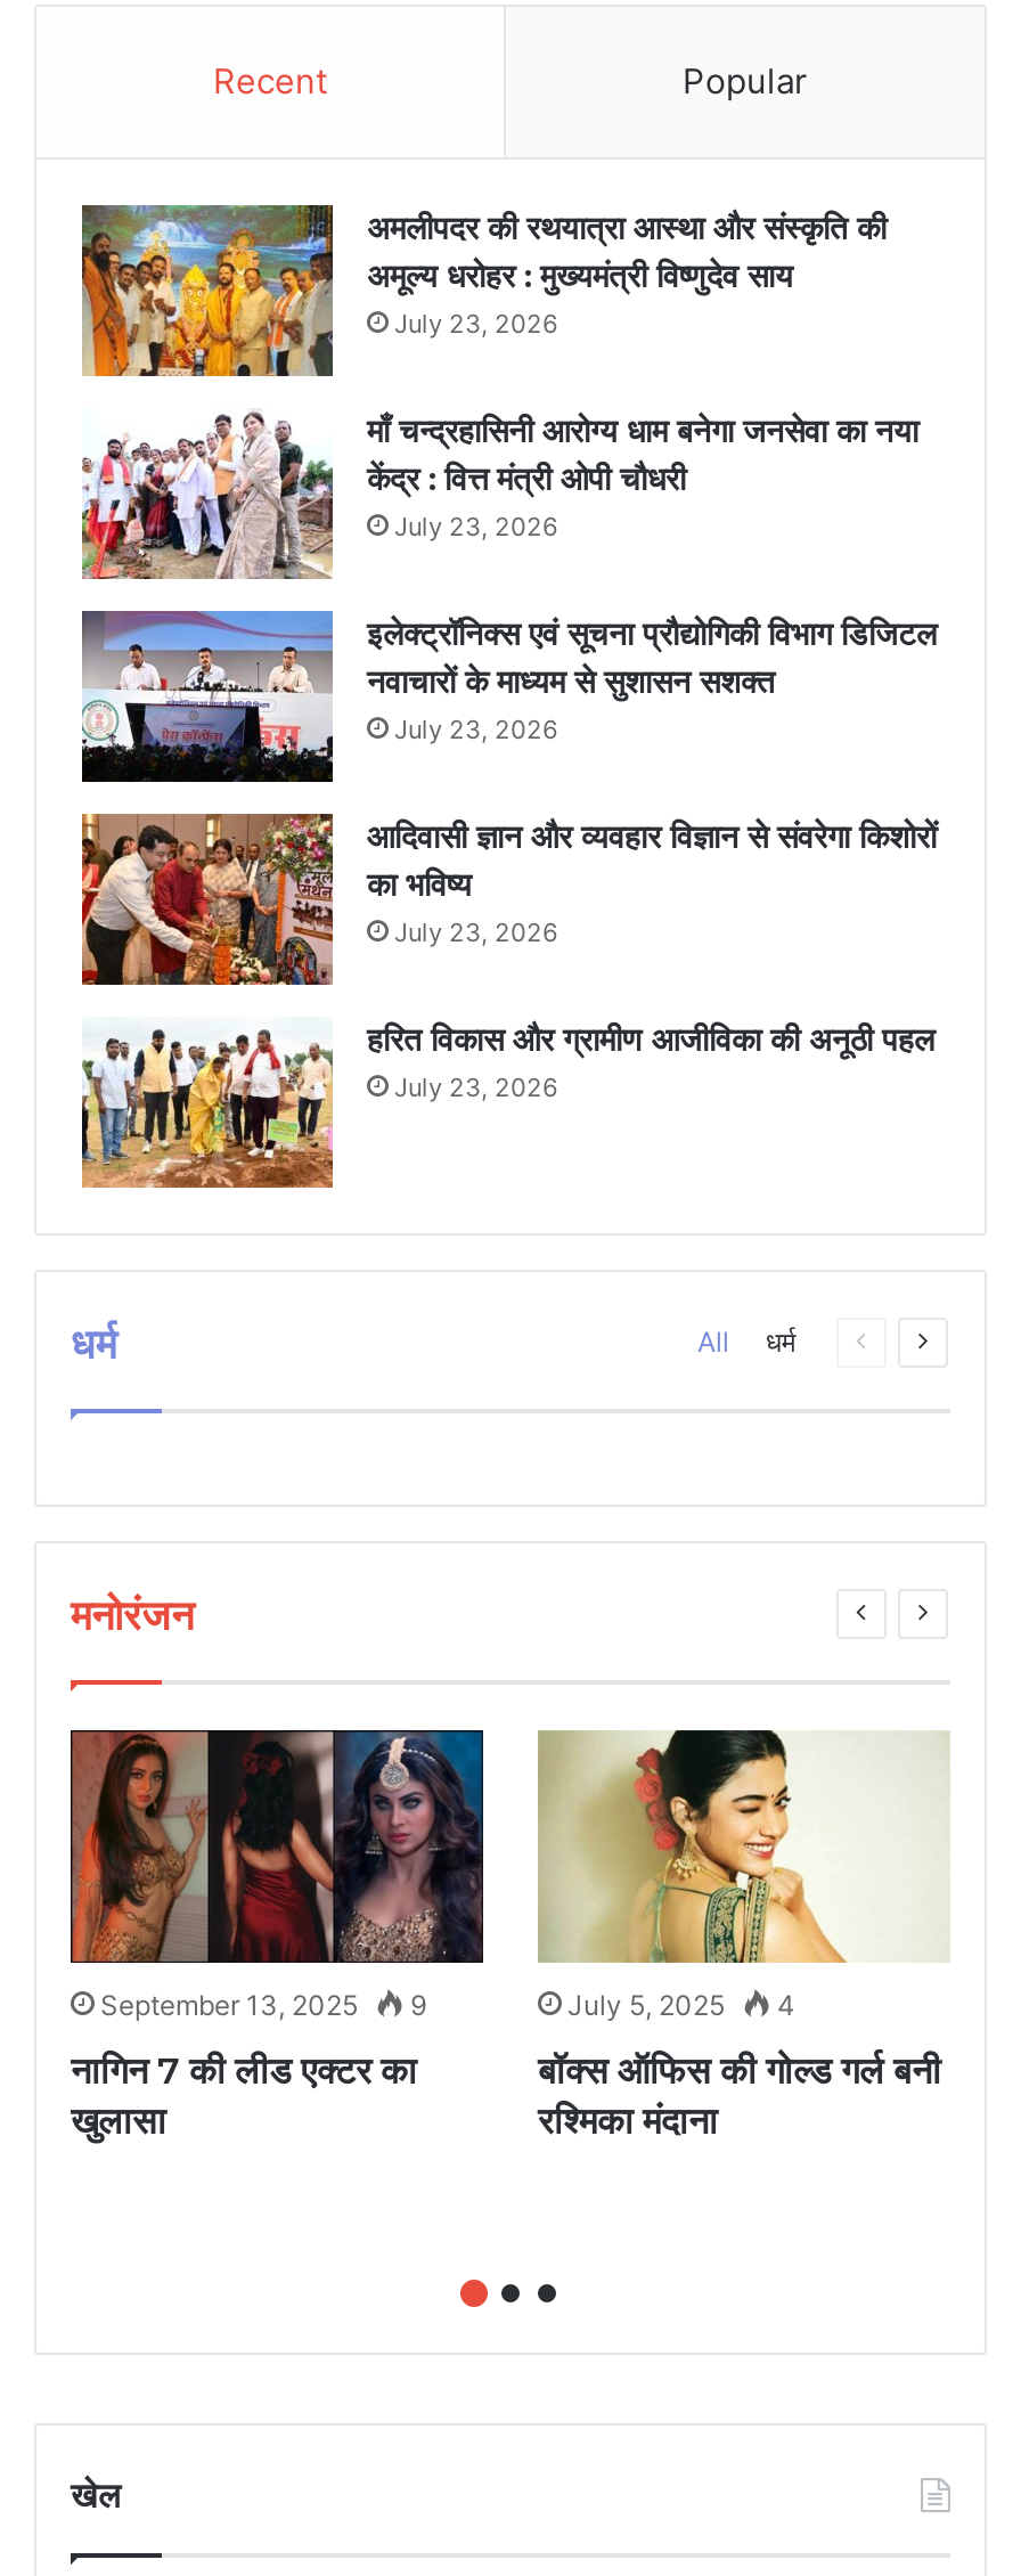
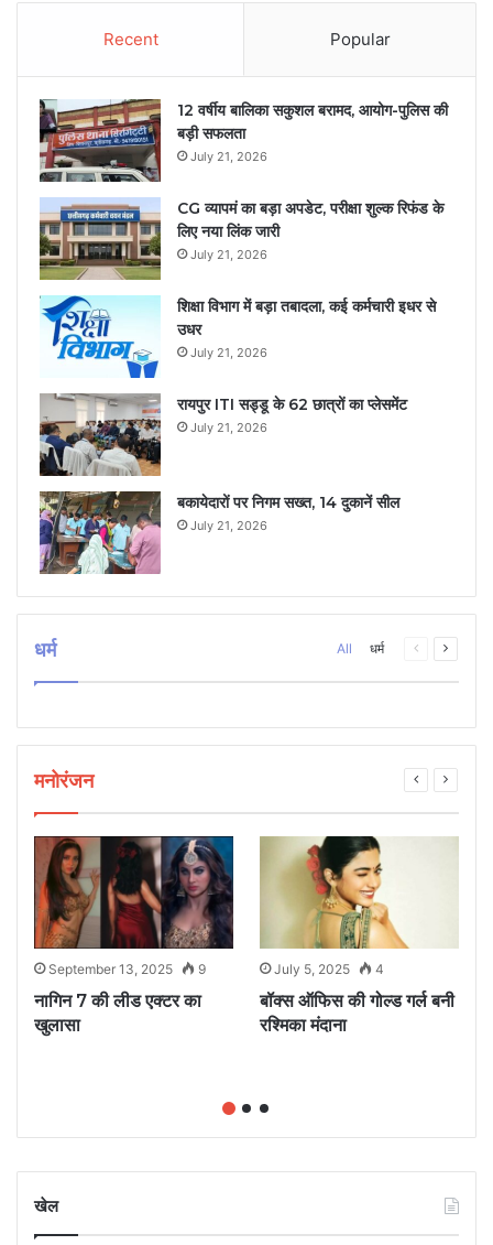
- [image]
- अमलीपदर की रथयात्रा आस्था और संस्कृति की
- अमूल्य धरोहर : मुख्यमंत्री विष्णुदेव साय
- July 23, 2026
+ [image]
+ 12 वर्षीय बालिका सकुशल बरामद, आयोग-पुलिस की
+ बड़ी सफलता
+ July 21, 2026

- [image]
- माँ चन्द्रहासिनी आरोग्य धाम बनेगा जनसेवा का नया
- केंद्र : वित्त मंत्री ओपी चौधरी
- July 23, 2026
+ [image]
+ CG व्यापमं का बड़ा अपडेट, परीक्षा शुल्क रिफंड के
+ लिए नया लिंक जारी
+ July 21, 2026

- [image]
- इलेक्ट्रॉनिक्स एवं सूचना प्रौद्योगिकी विभाग डिजिटल
- नवाचारों के माध्यम से सुशासन सशक्त
- July 23, 2026
+ [image]
+ शिक्षा विभाग में बड़ा तबादला, कई कर्मचारी इधर से
+ उधर
+ July 21, 2026

- [image]
- आदिवासी ज्ञान और व्यवहार विज्ञान से संवरेगा किशोरों
- का भविष्य
- July 23, 2026
+ [image]
+ रायपुर ITI सड्डू के 62 छात्रों का प्लेसमेंट
+ July 21, 2026

- [image]
- हरित विकास और ग्रामीण आजीविका की अनूठी पहल
- July 23, 2026
+ [image]
+ बकायेदारों पर निगम सख्त, 14 दुकानें सील
+ July 21, 2026
